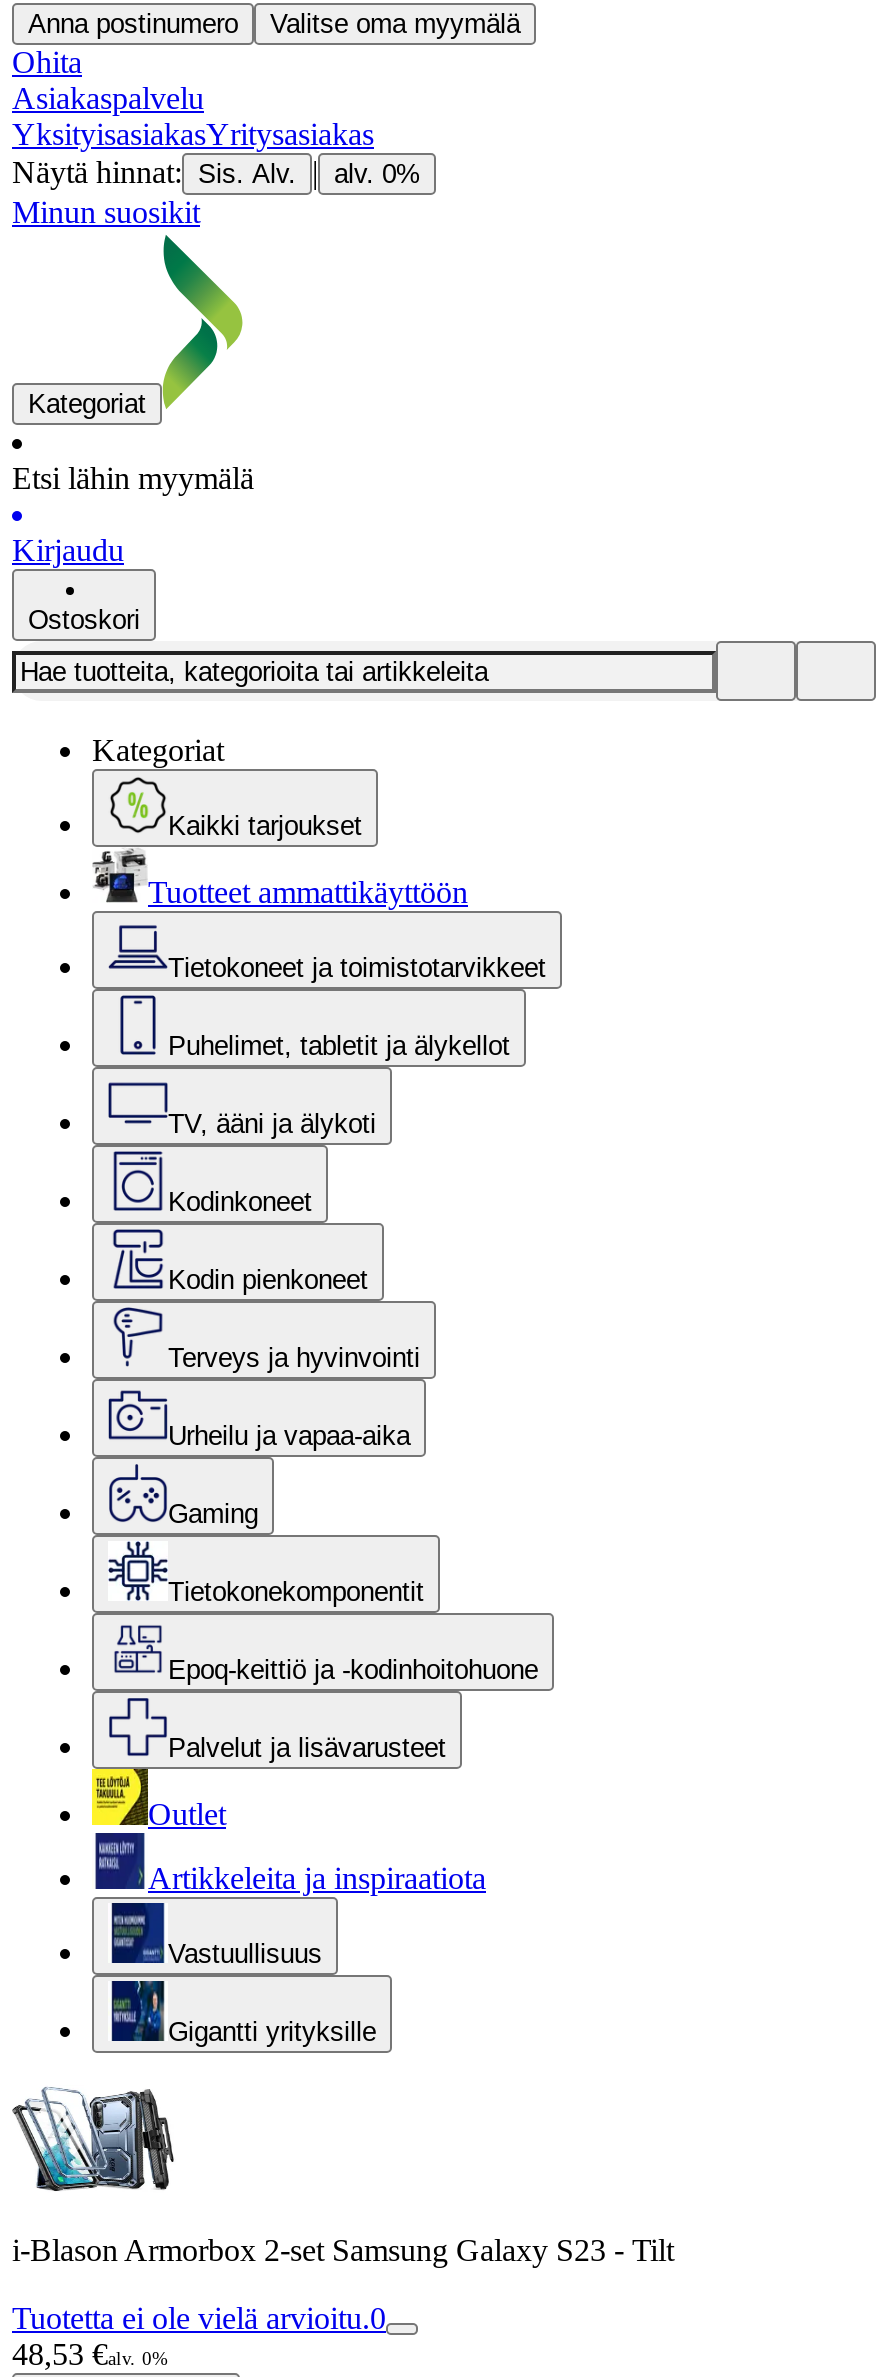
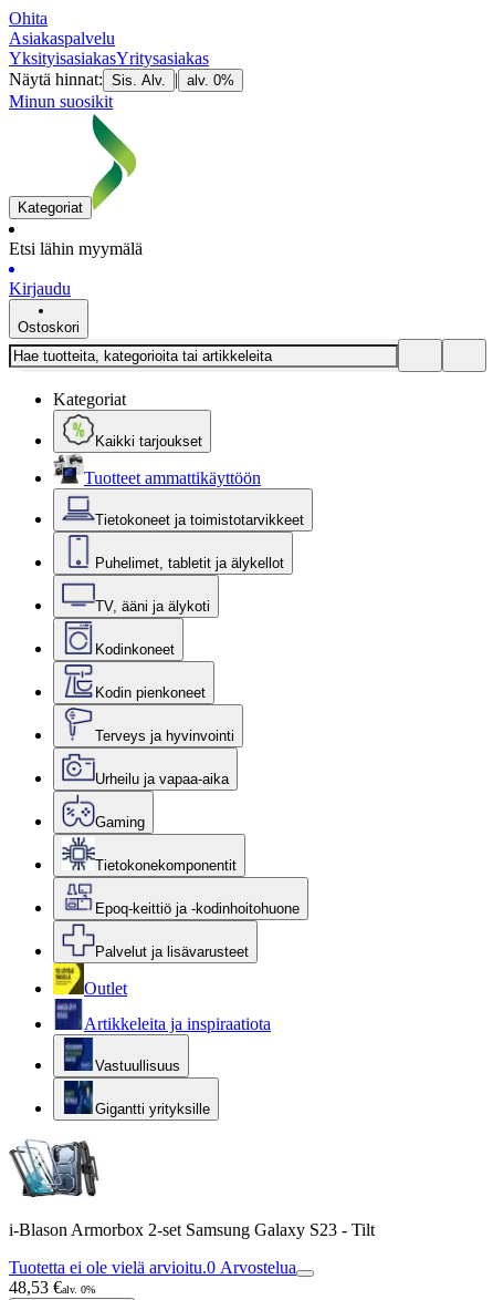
- Anna postinumero
- Valitse oma myymälä

- Tuotetta ei ole vielä arvioitu.0
+ Tuotetta ei ole vielä arvioitu.0 Arvostelua
